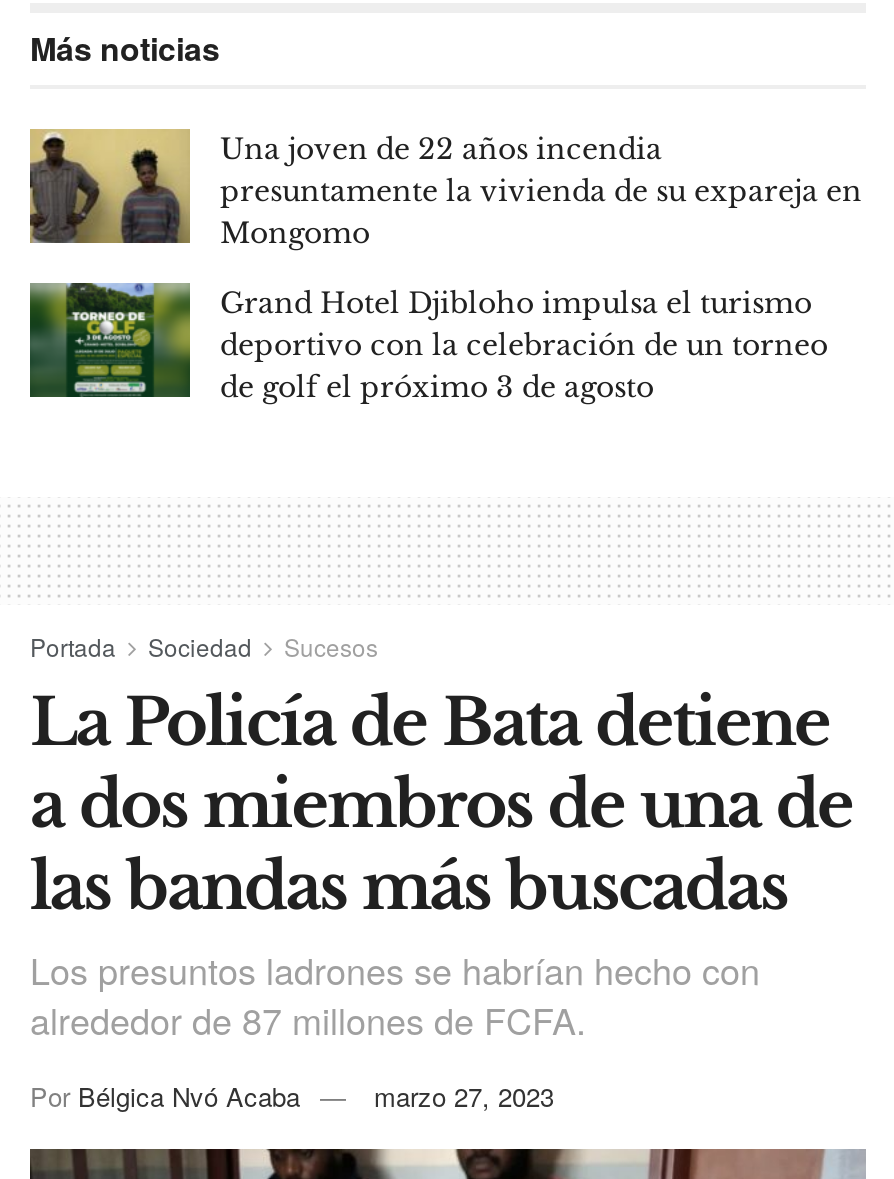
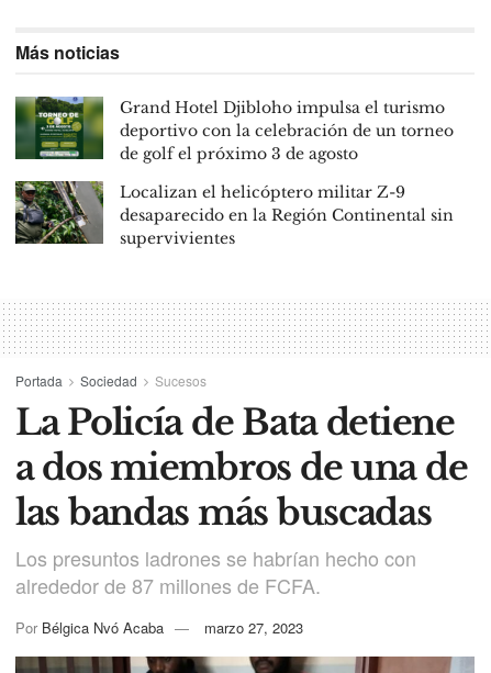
- [image]
- Una joven de 22 años incendia
- presuntamente la vivienda de su expareja en
- Mongomo

moved up: [image] | Grand Hotel Djibloho impulsa el turismo | deportivo con la celebración de un torneo | de golf el próximo 3 de agosto

+ [image]
+ Localizan el helicóptero militar Z-9
+ desaparecido en la Región Continental sin
+ supervivientes
